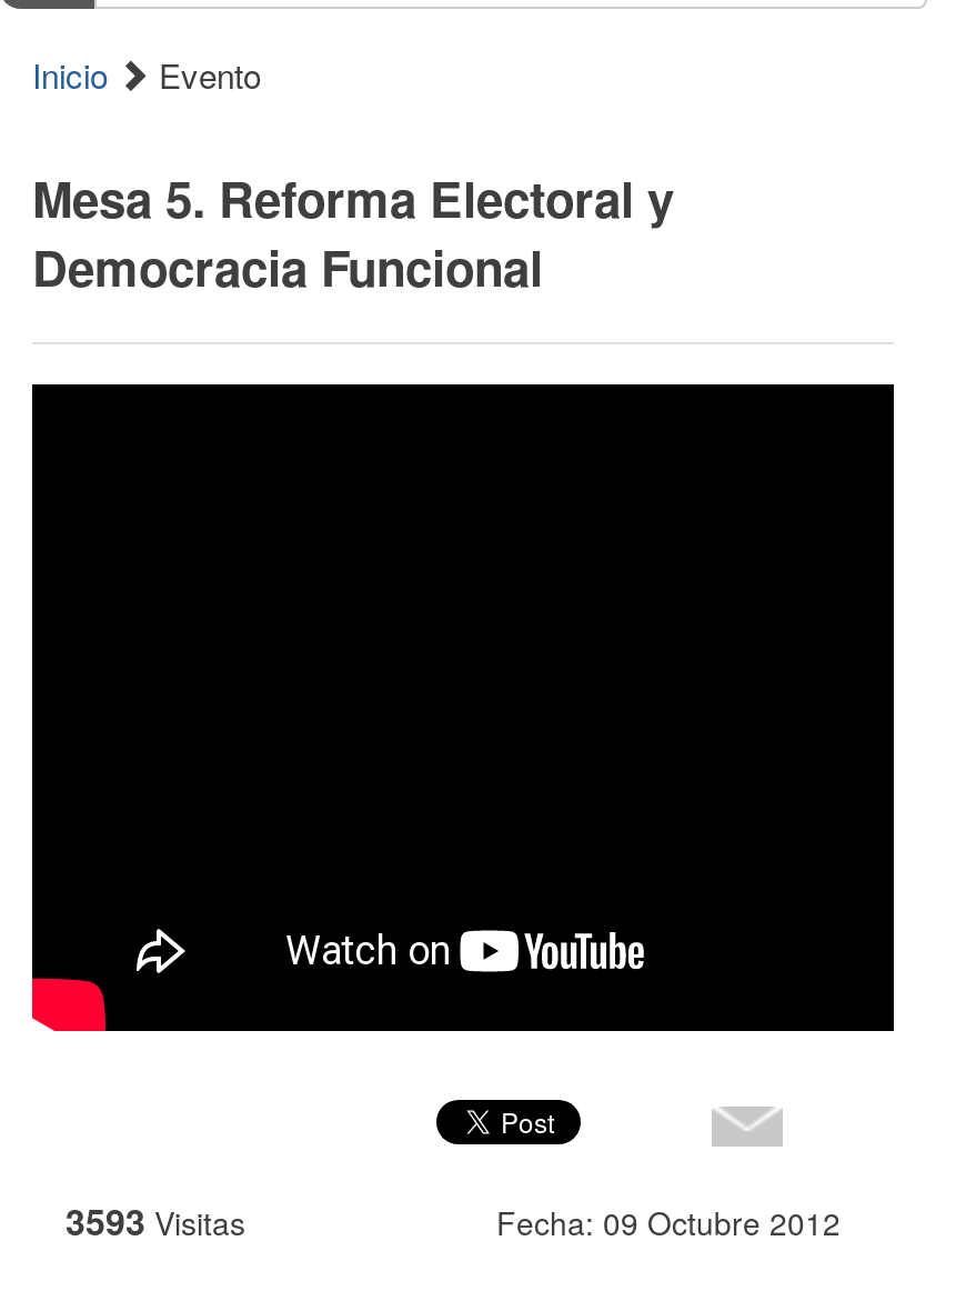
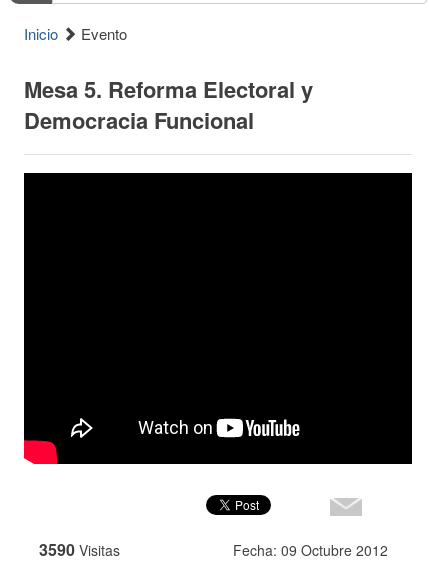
- 3593 Visitas
+ 3590 Visitas
